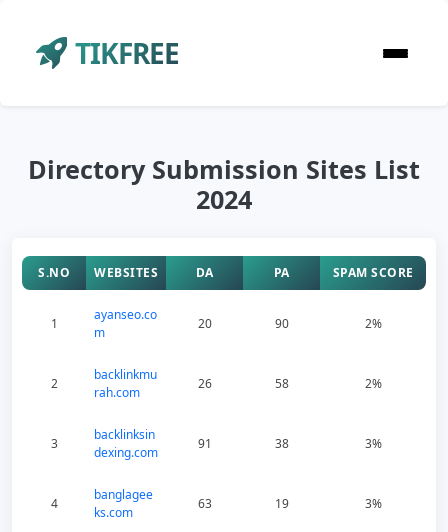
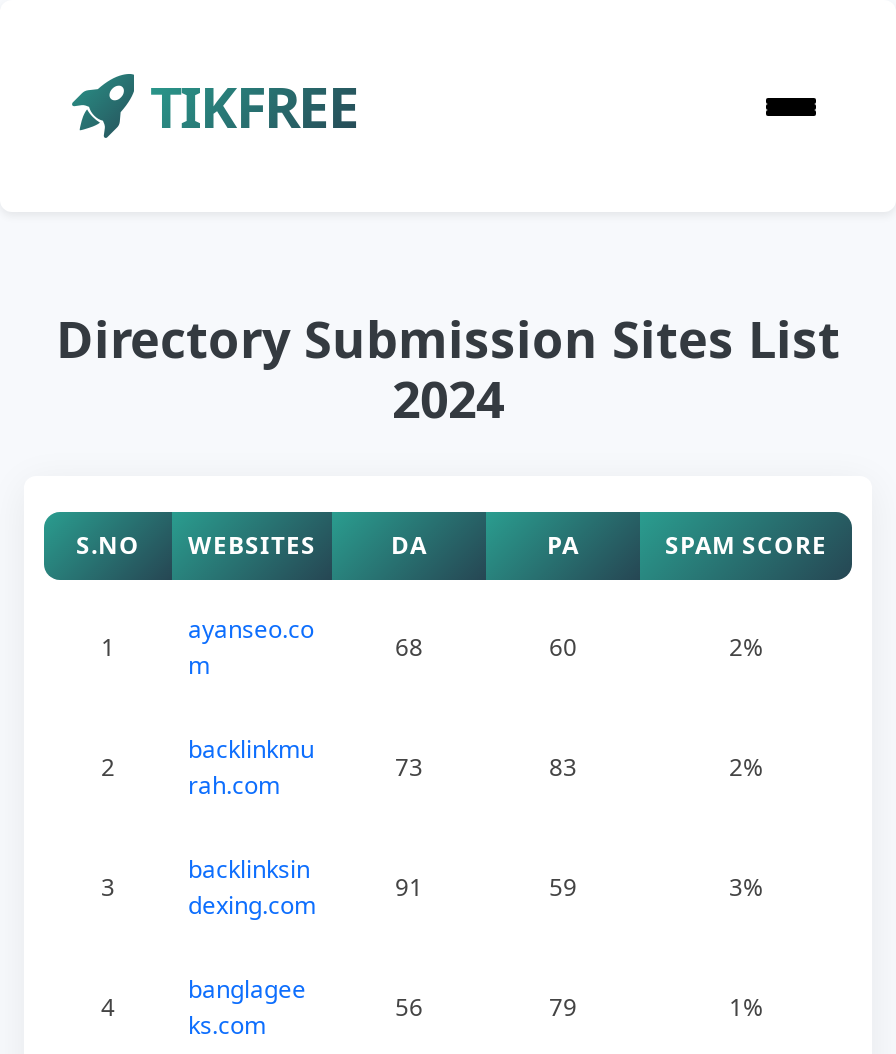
- 20
+ 68

- 90
+ 60

- 26
+ 73

- 58
+ 83

- 38
+ 59

- 63
+ 56

- 19
+ 79

- 3%
+ 1%
